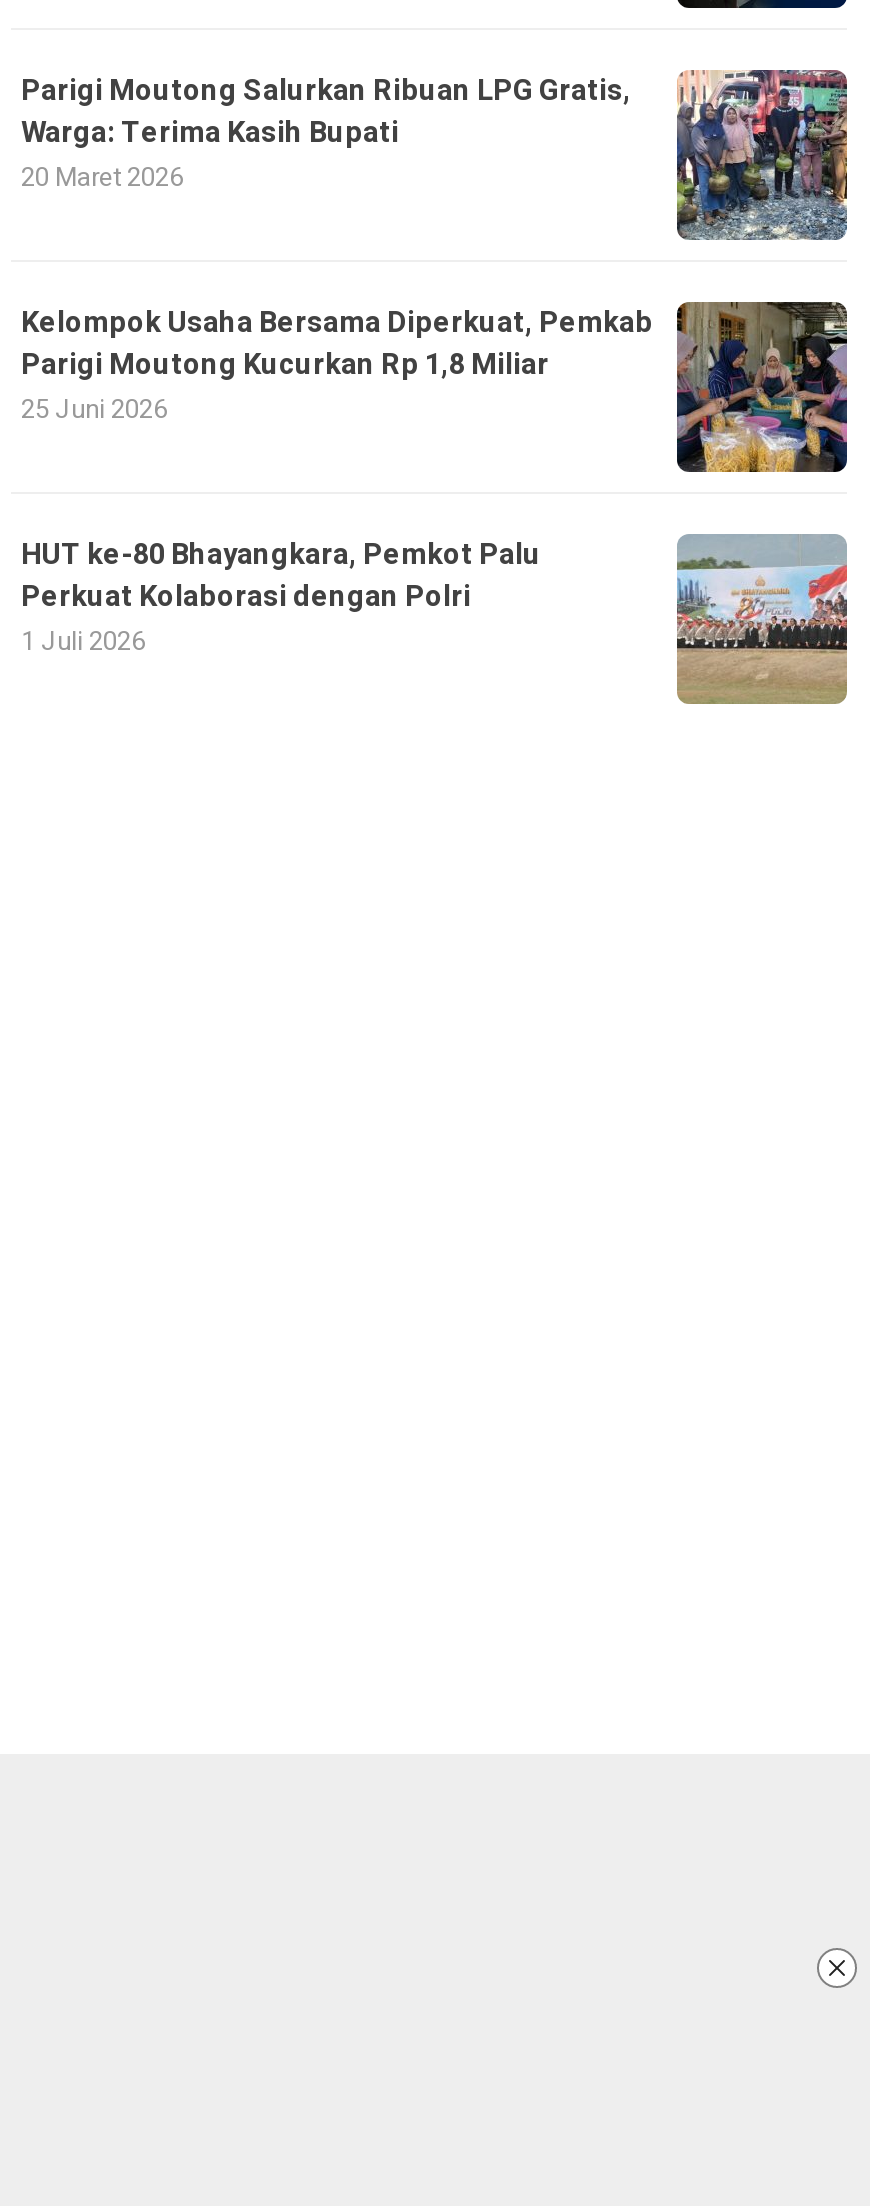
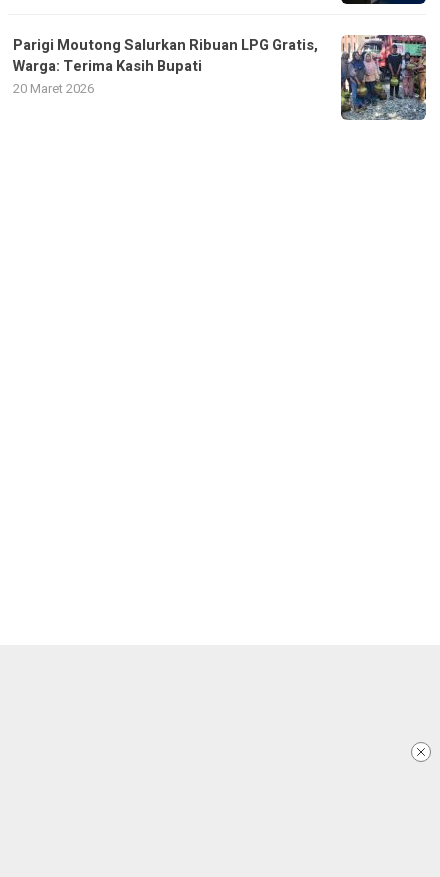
- [image]
- Kelompok Usaha Bersama Diperkuat, Pemkab
- Parigi Moutong Kucurkan Rp 1,8 Miliar
- 25 Juni 2026

- HUT ke-80 Bhayangkara, Pemkot Palu
- Perkuat Kolaborasi dengan Polri
- 1 Juli 2026

- [image]
